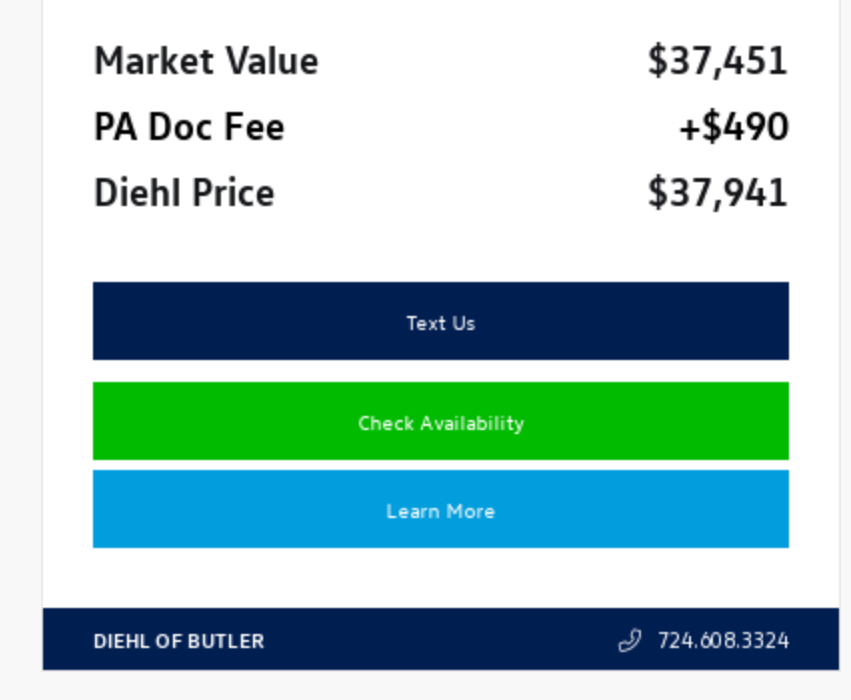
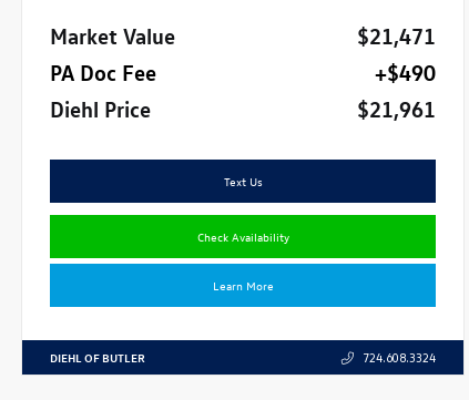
- $37,451
+ $21,471

- $37,941
+ $21,961
